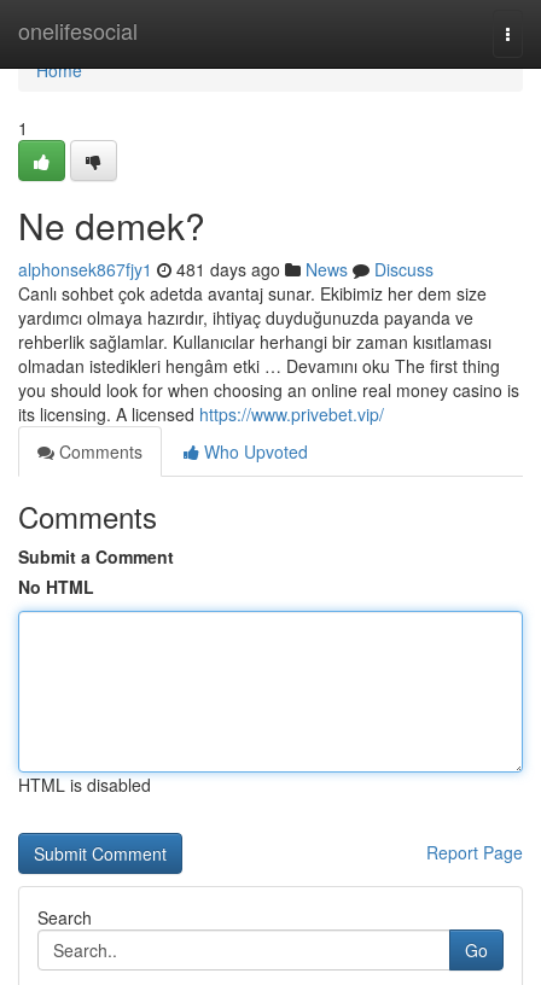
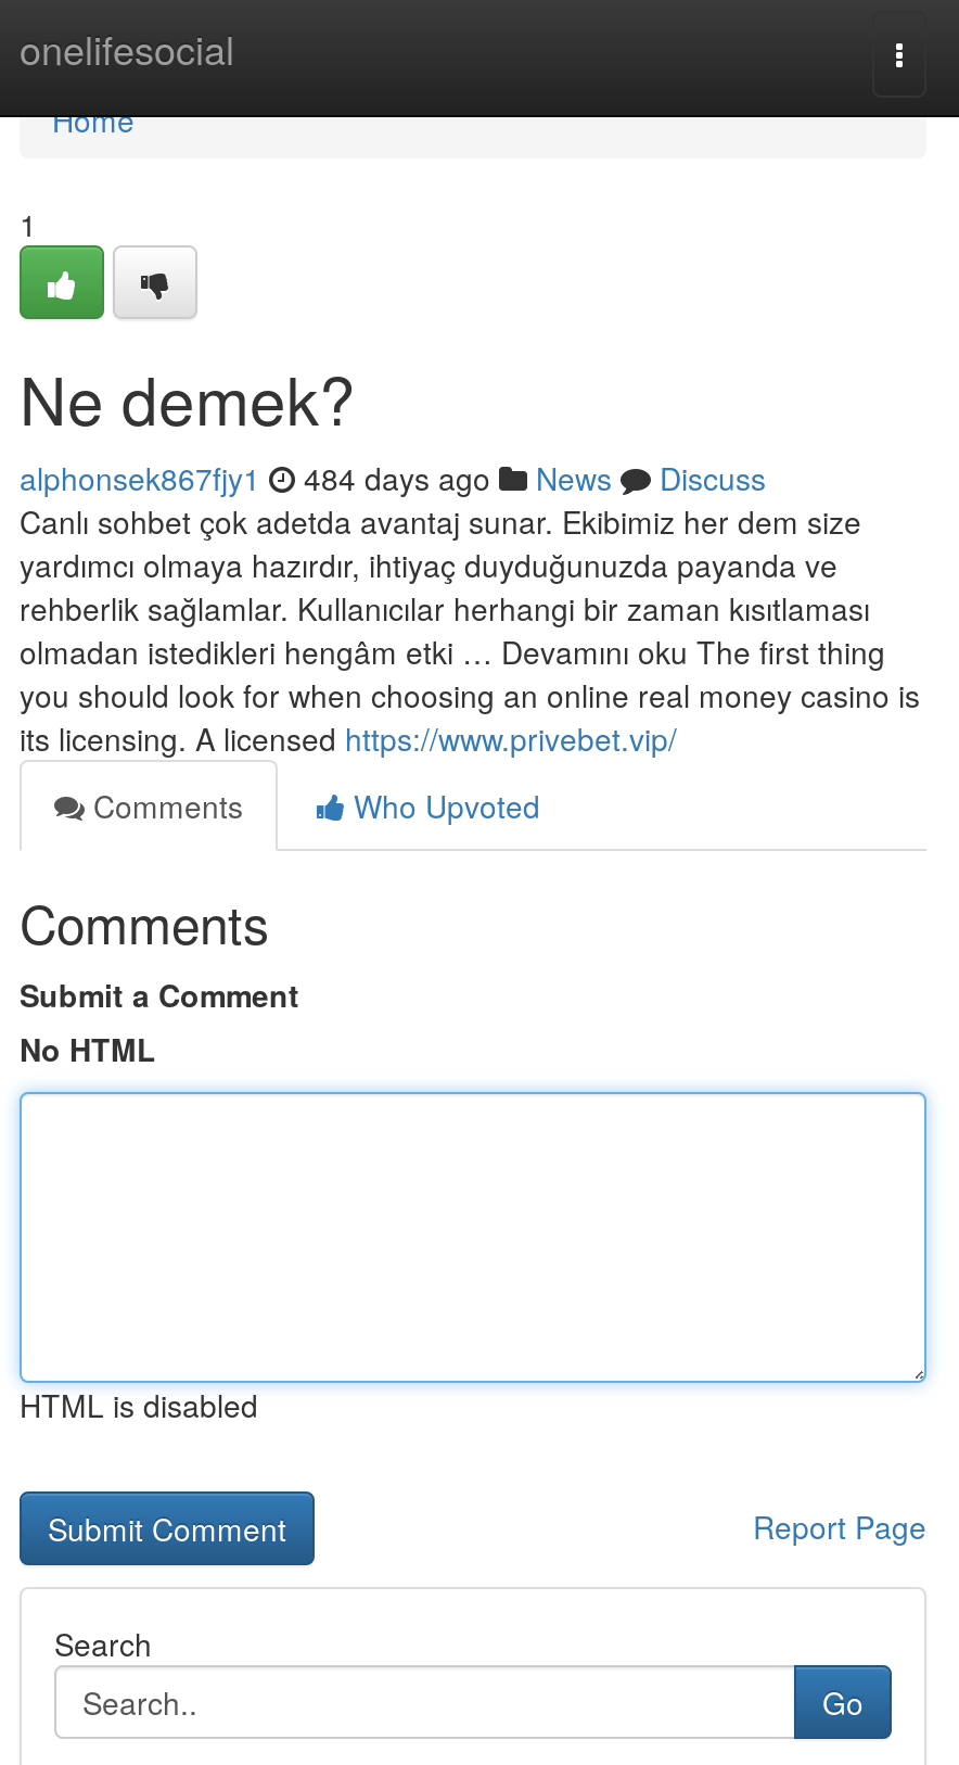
- alphonsek867fjy1 481 days ago News Discuss
+ alphonsek867fjy1 484 days ago News Discuss
